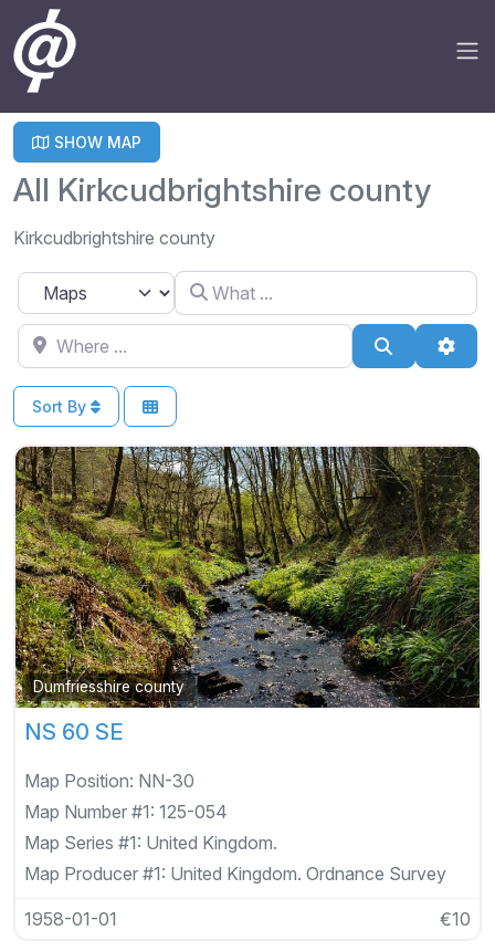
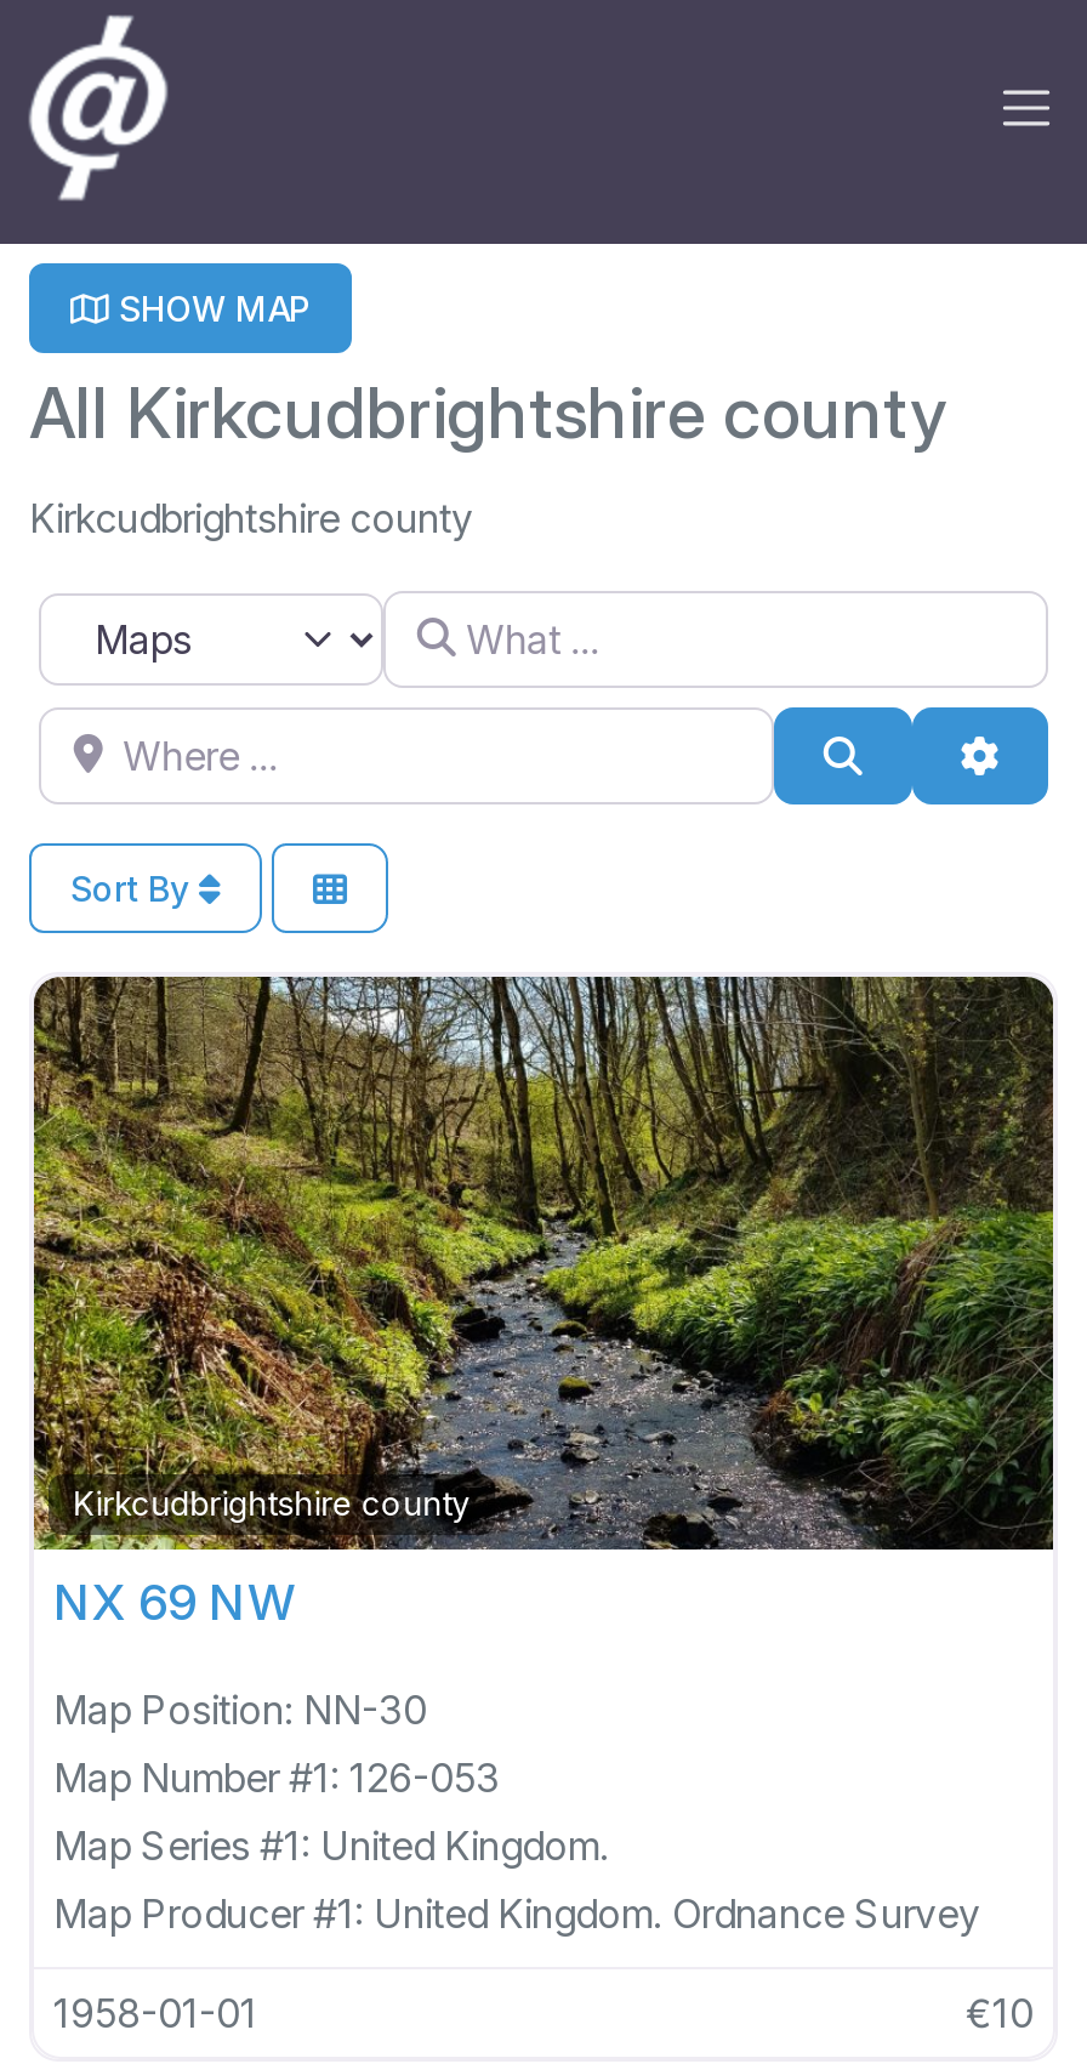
- Dumfriesshire county
+ Kirkcudbrightshire county

- NS 60 SE
+ NX 69 NW

- Map Number #1: 125-054
+ Map Number #1: 126-053
